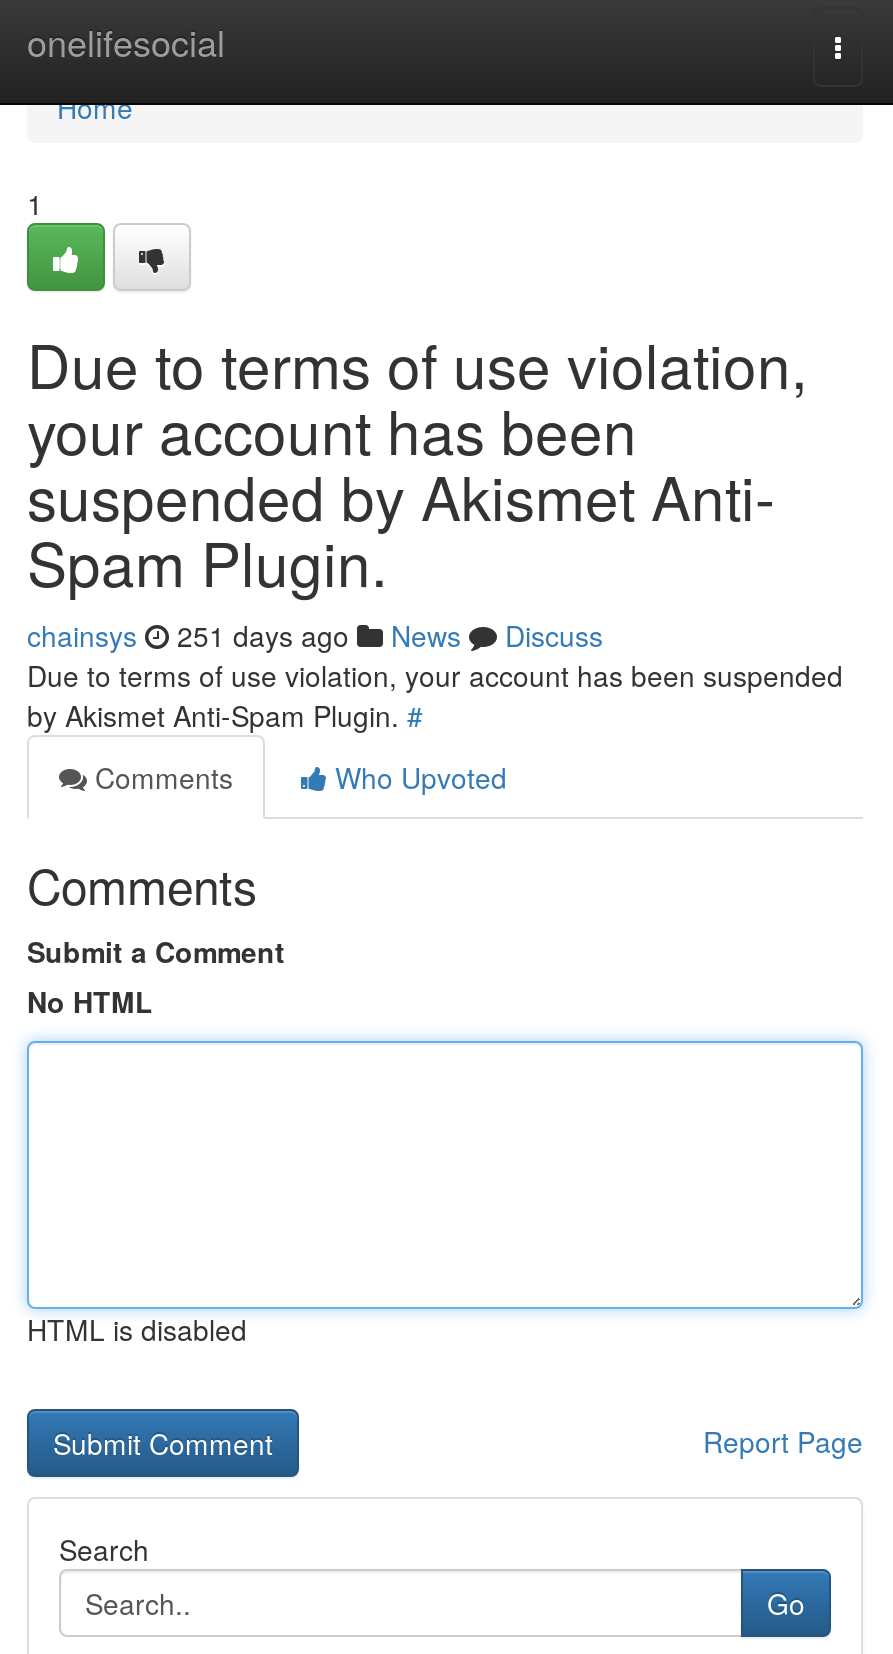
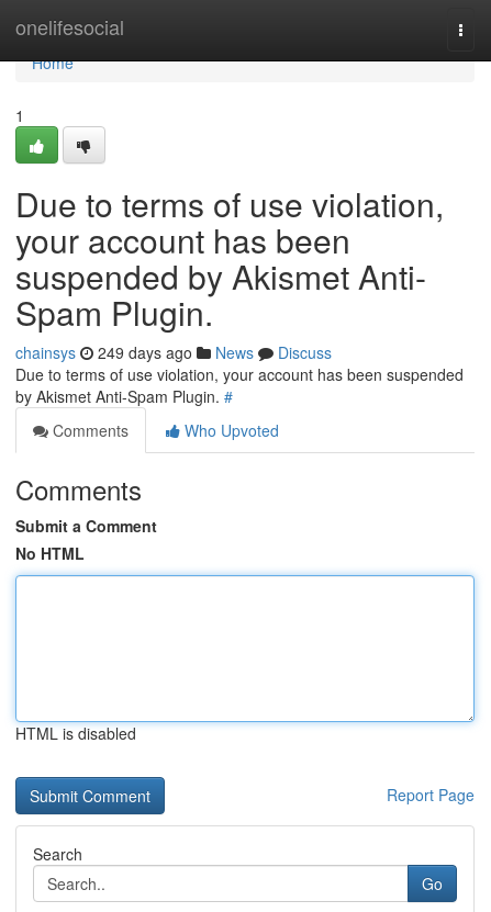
- chainsys 251 days ago News Discuss
+ chainsys 249 days ago News Discuss
